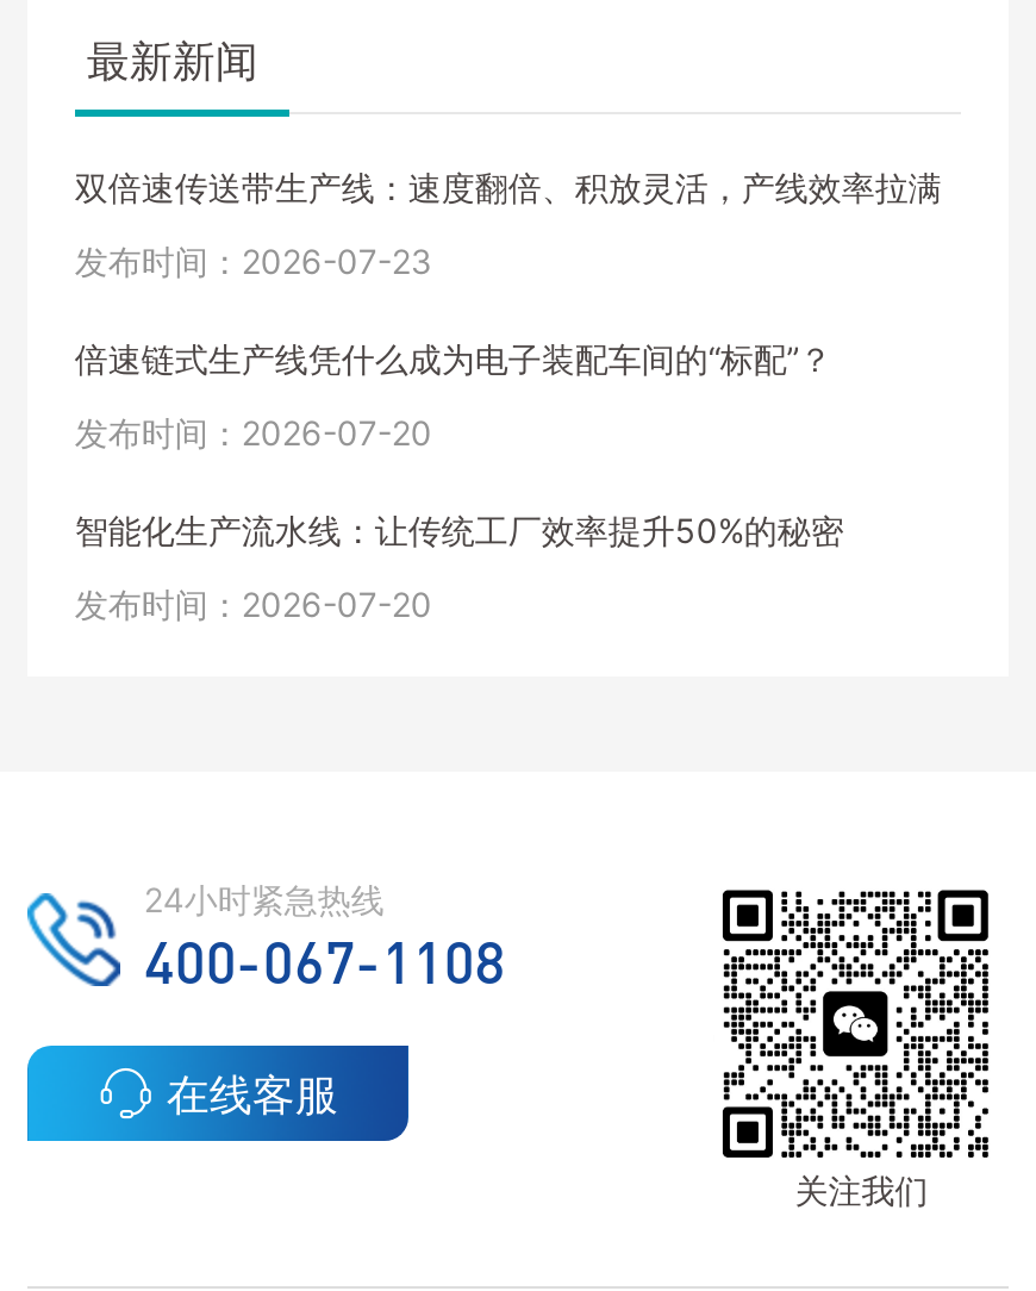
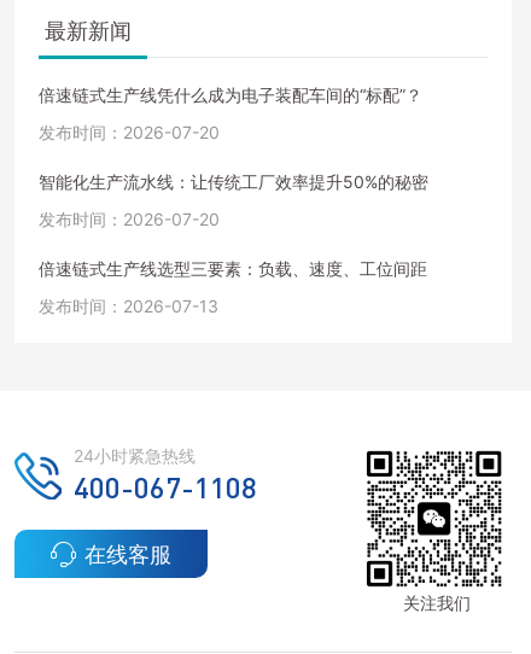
- 双倍速传送带生产线：速度翻倍、积放灵活，产线效率拉满
- 发布时间：2026-07-23

moved up: 倍速链式生产线凭什么成为电子装配车间的“标配”？ | 发布时间：2026-07-20 | 智能化生产流水线：让传统工厂效率提升50%的秘密 | 发布时间：2026-07-20

+ 倍速链式生产线选型三要素：负载、速度、工位间距
+ 发布时间：2026-07-13
